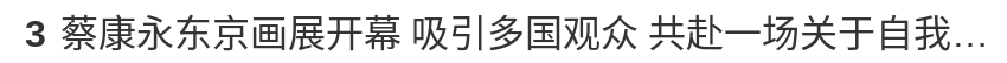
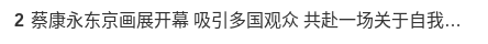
- 3
+ 2
